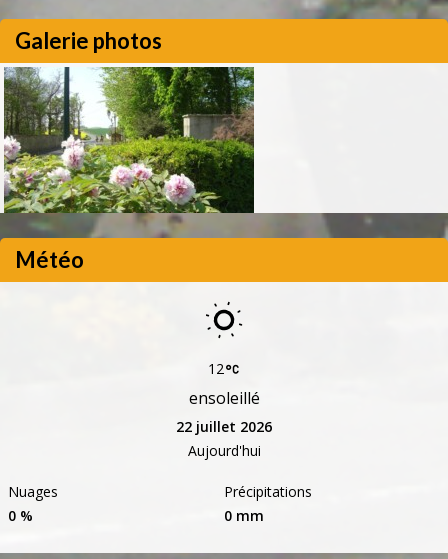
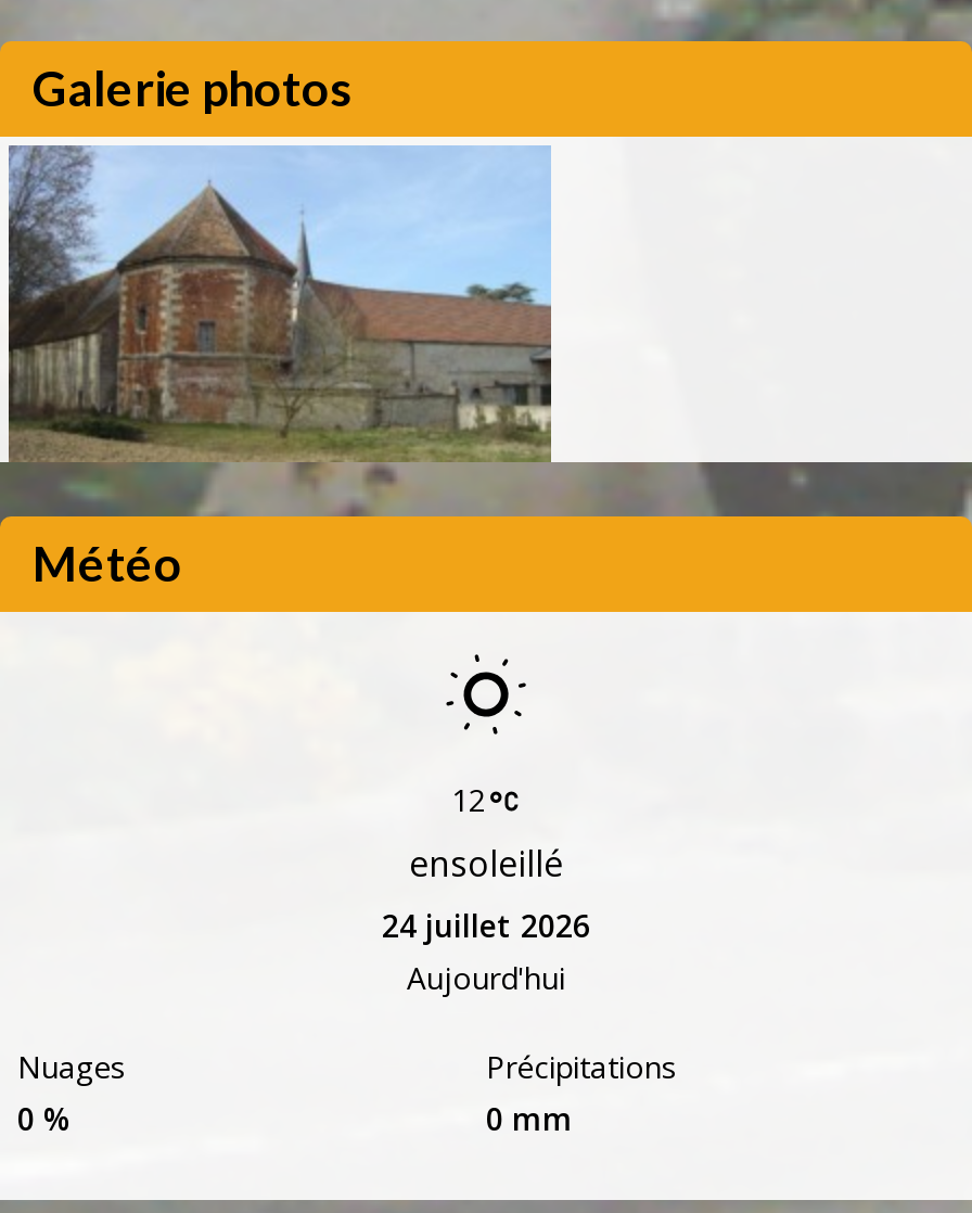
- [image]
+ [image]

- 22 juillet 2026
+ 24 juillet 2026
